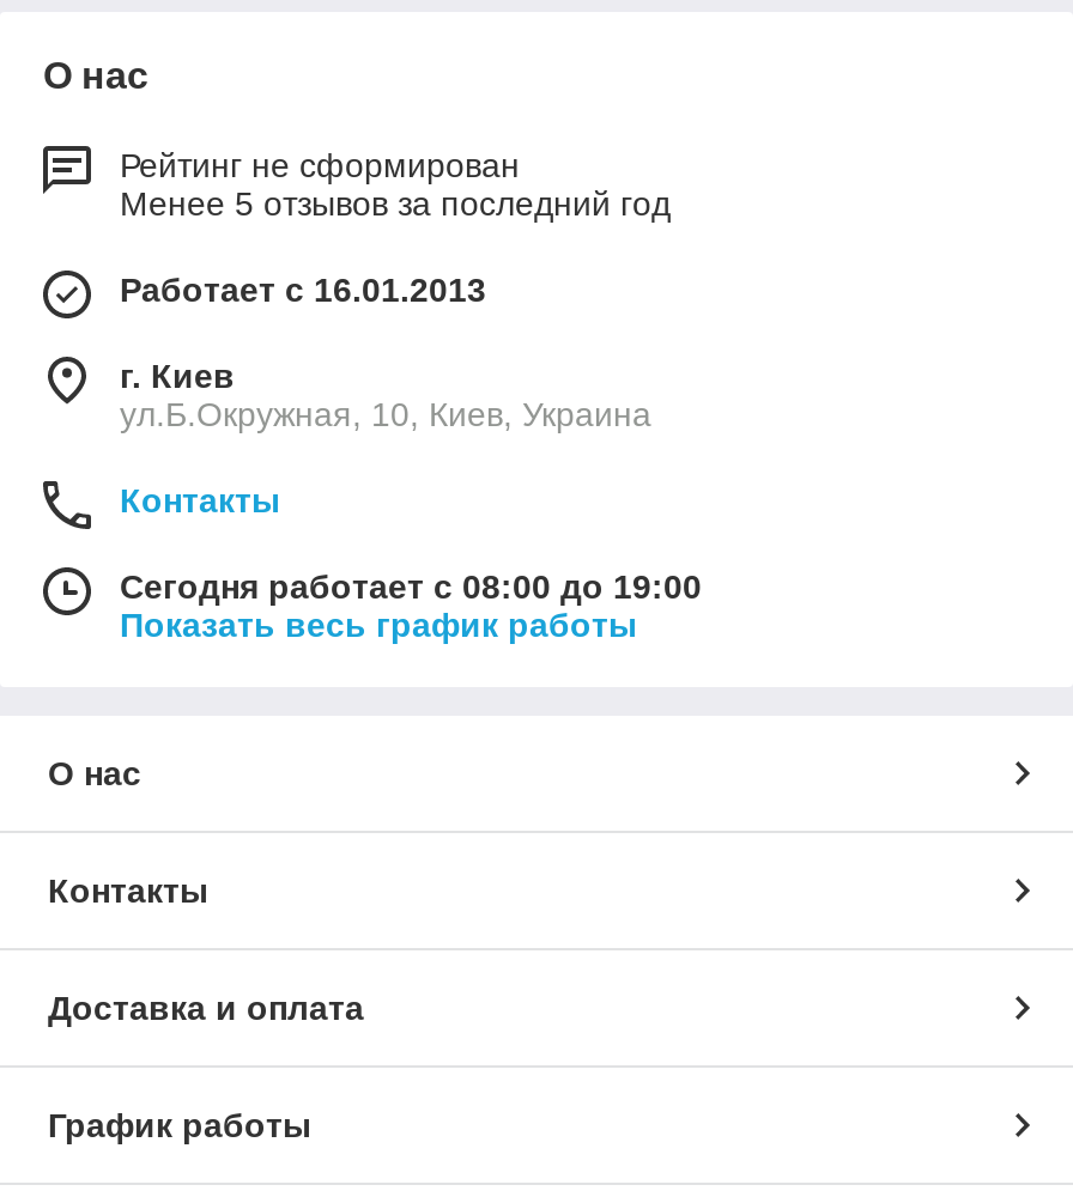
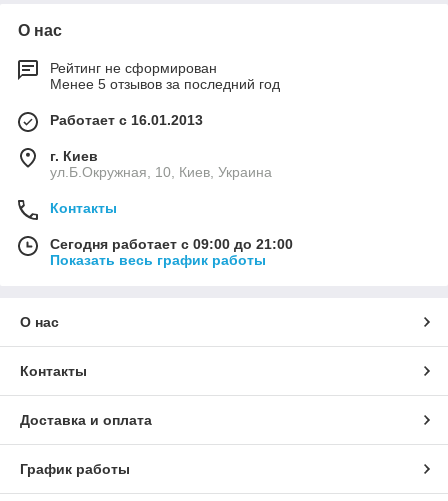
- Сегодня работает с 08:00 до 19:00
+ Сегодня работает с 09:00 до 21:00
